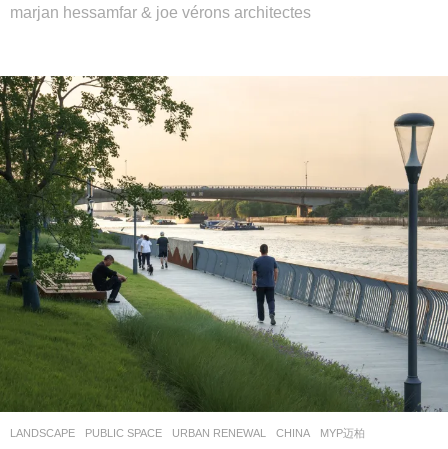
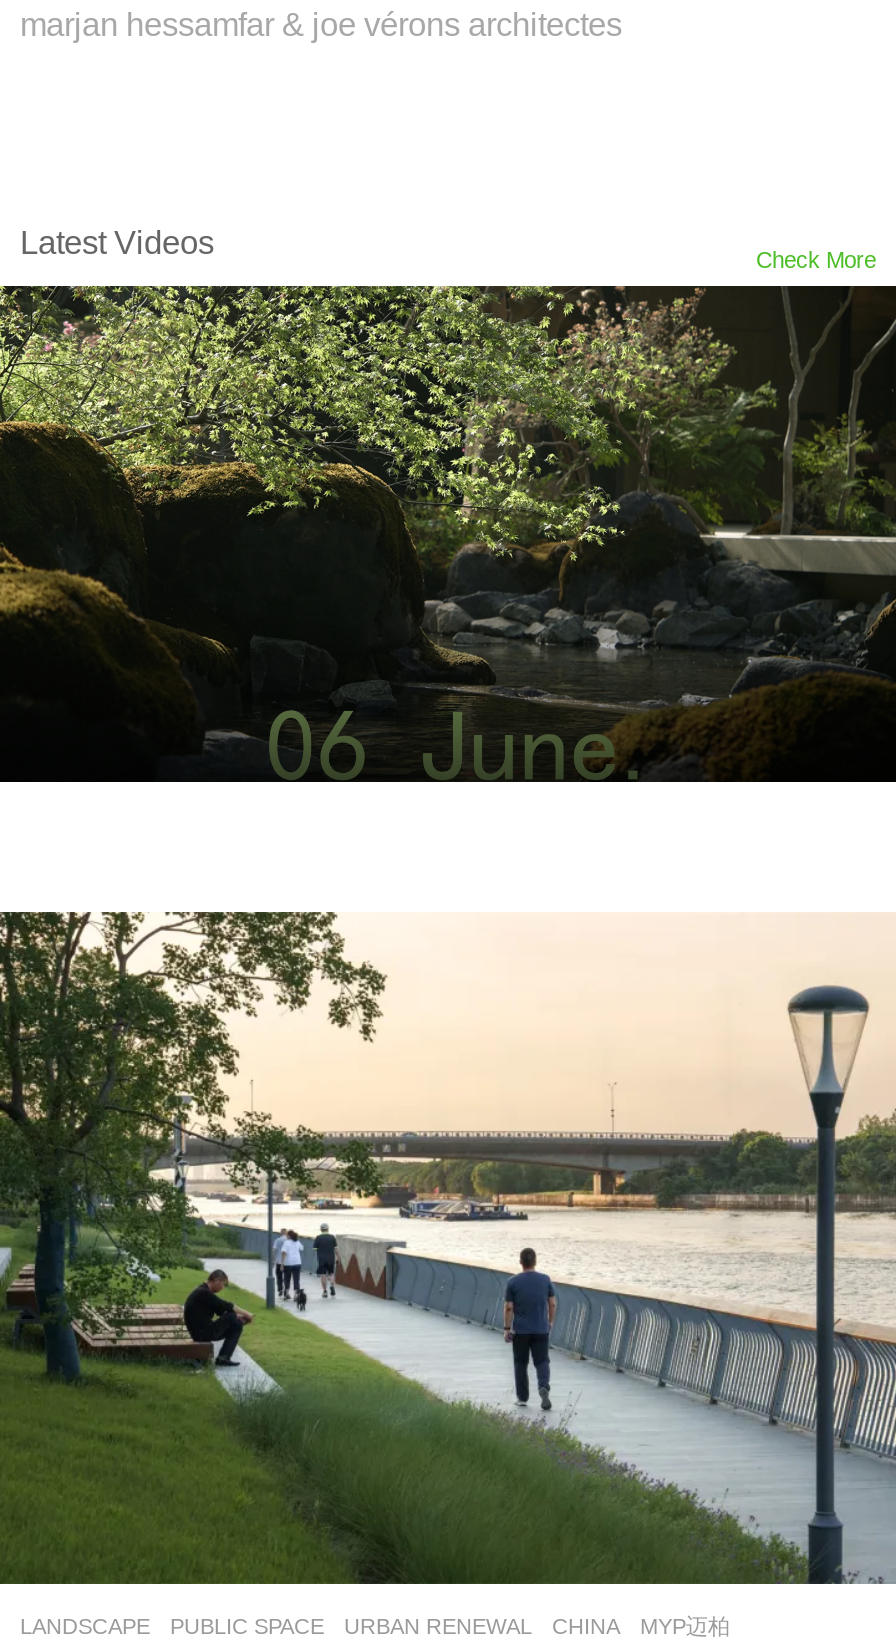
+ [image]

+ Latest Videos

+ Check More
